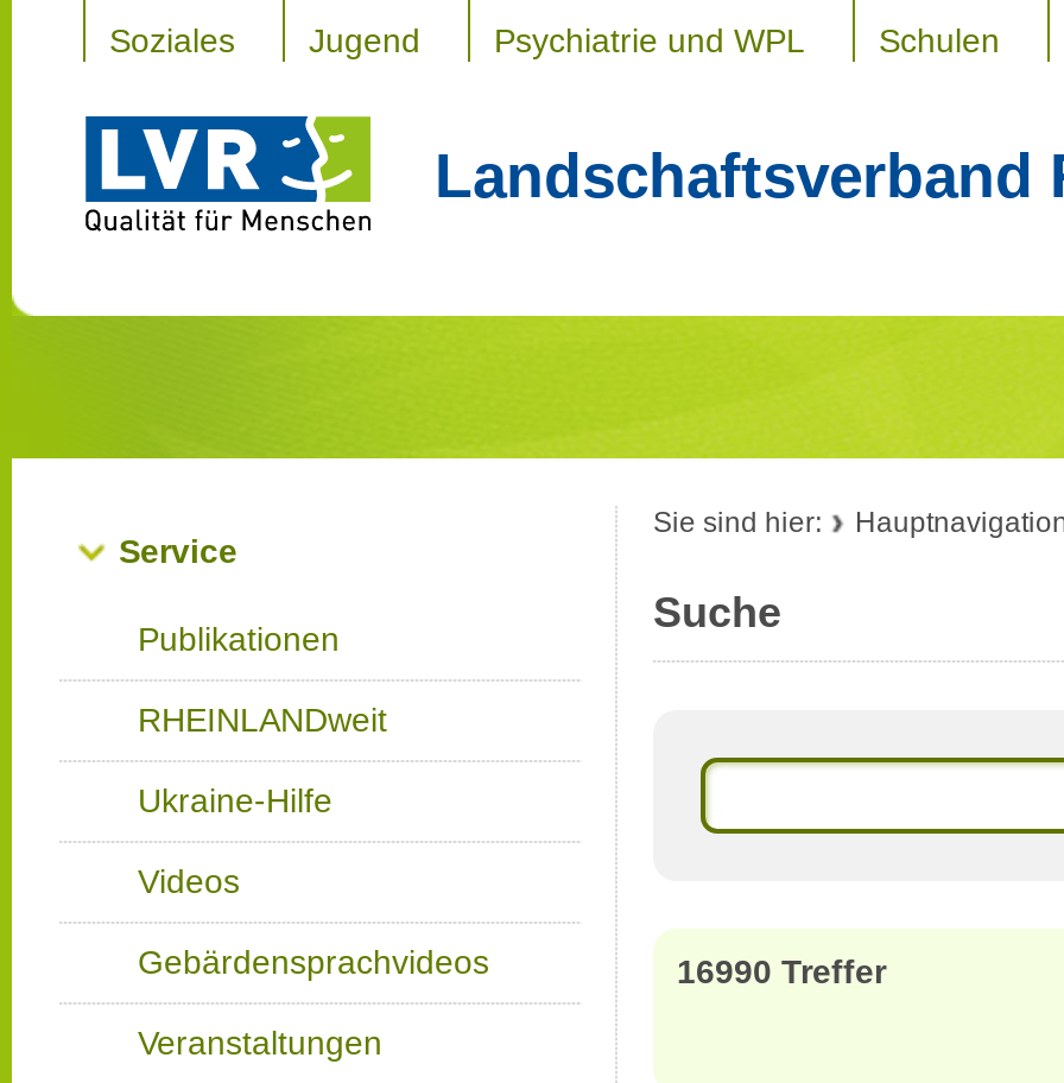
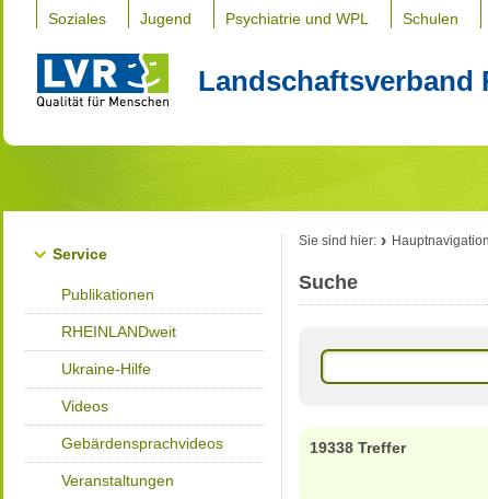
- 16990 Treffer
+ 19338 Treffer
